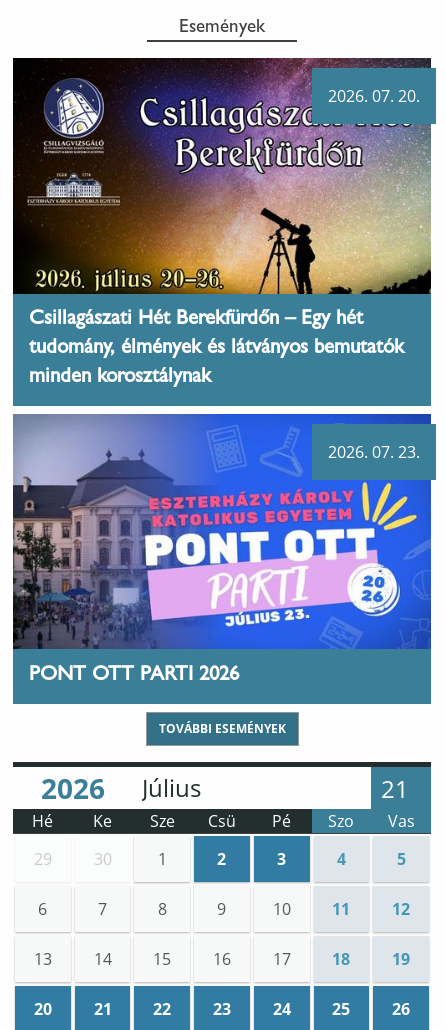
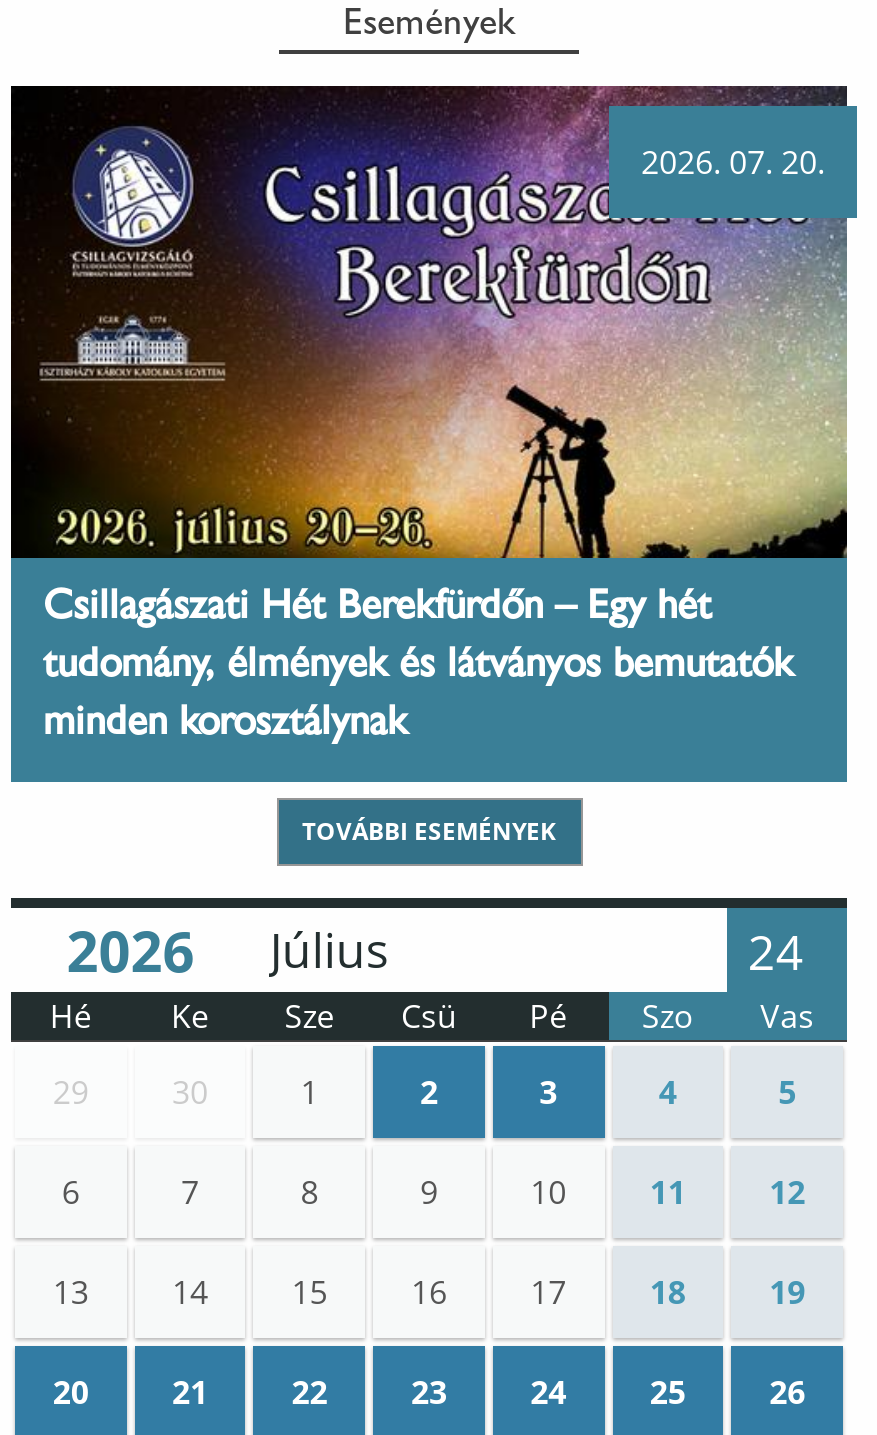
- [image]
- 2026. 07. 23.

- PONT OTT PARTI 2026

- 21
+ 24
